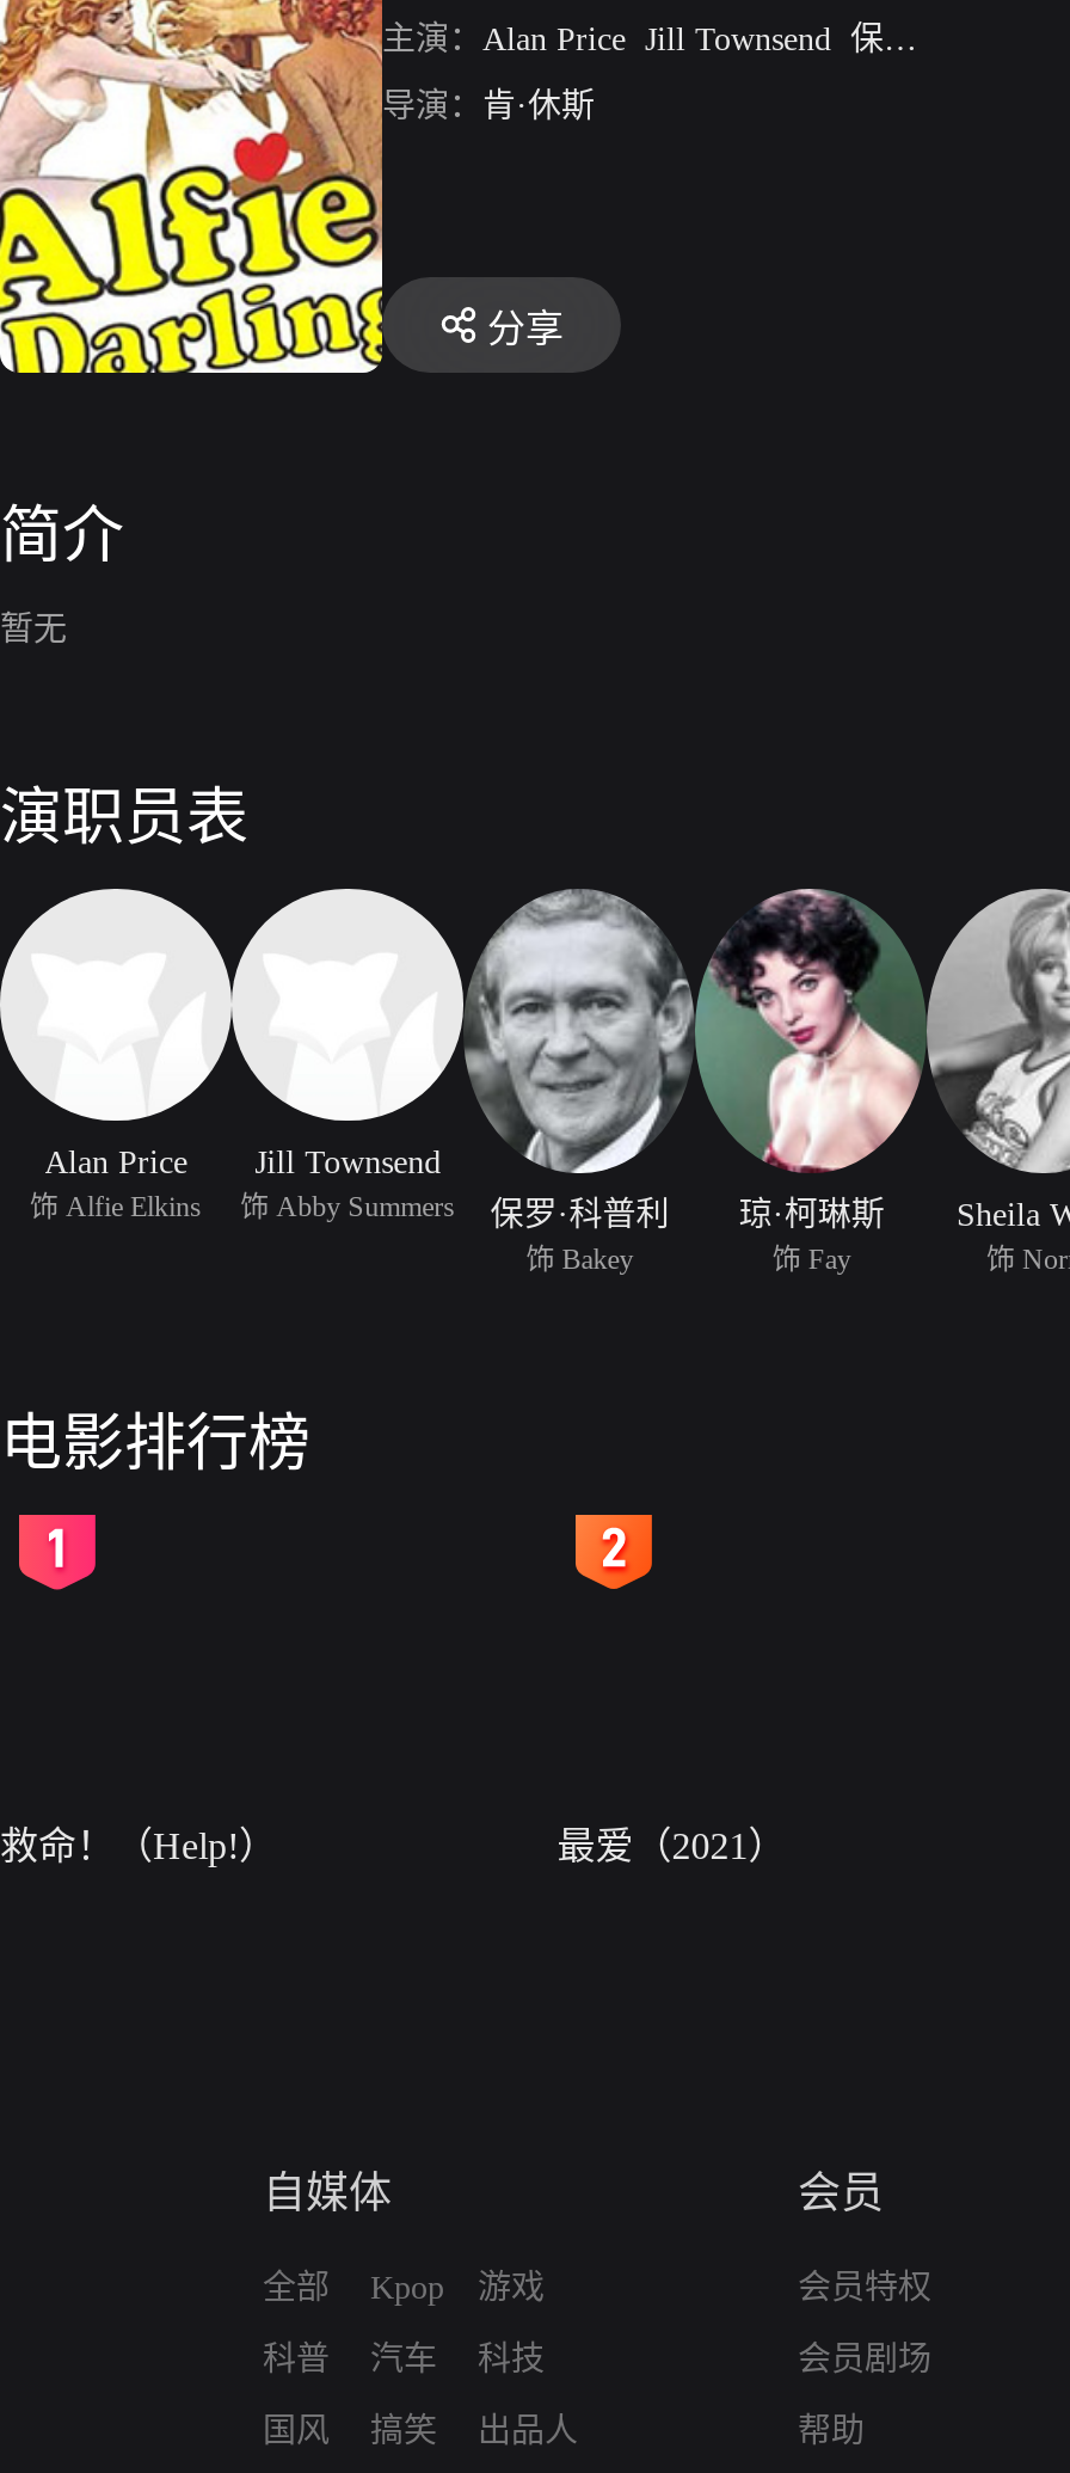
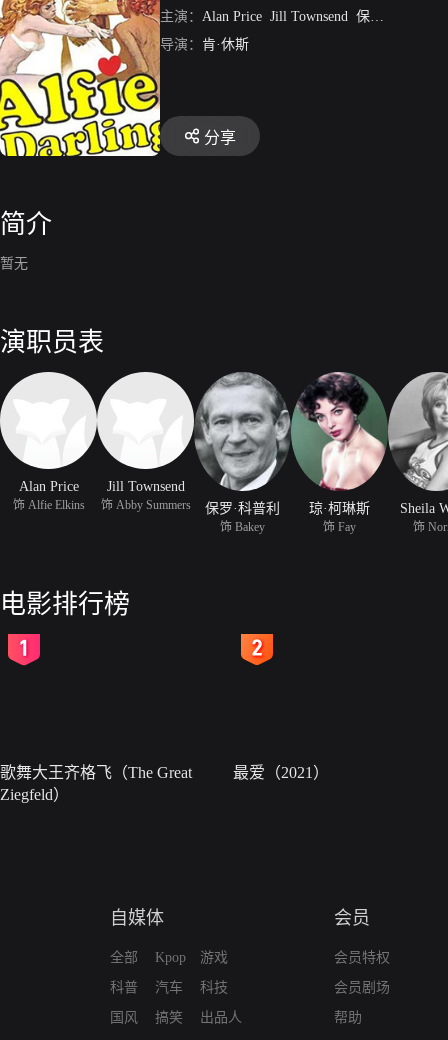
- 救命！（Help!）
+ 歌舞大王齐格飞（The Great
+ Ziegfeld）
